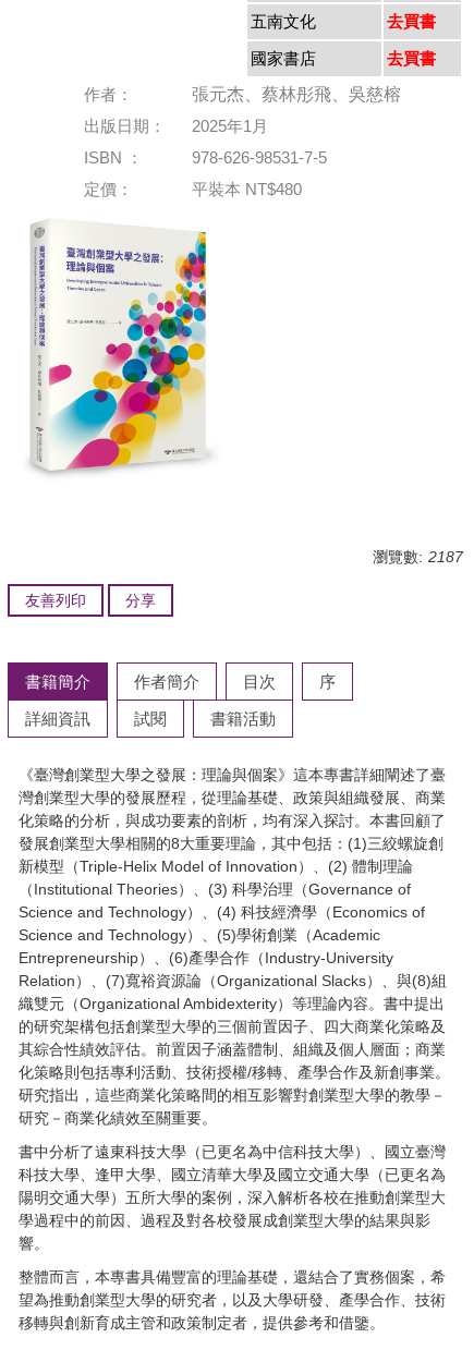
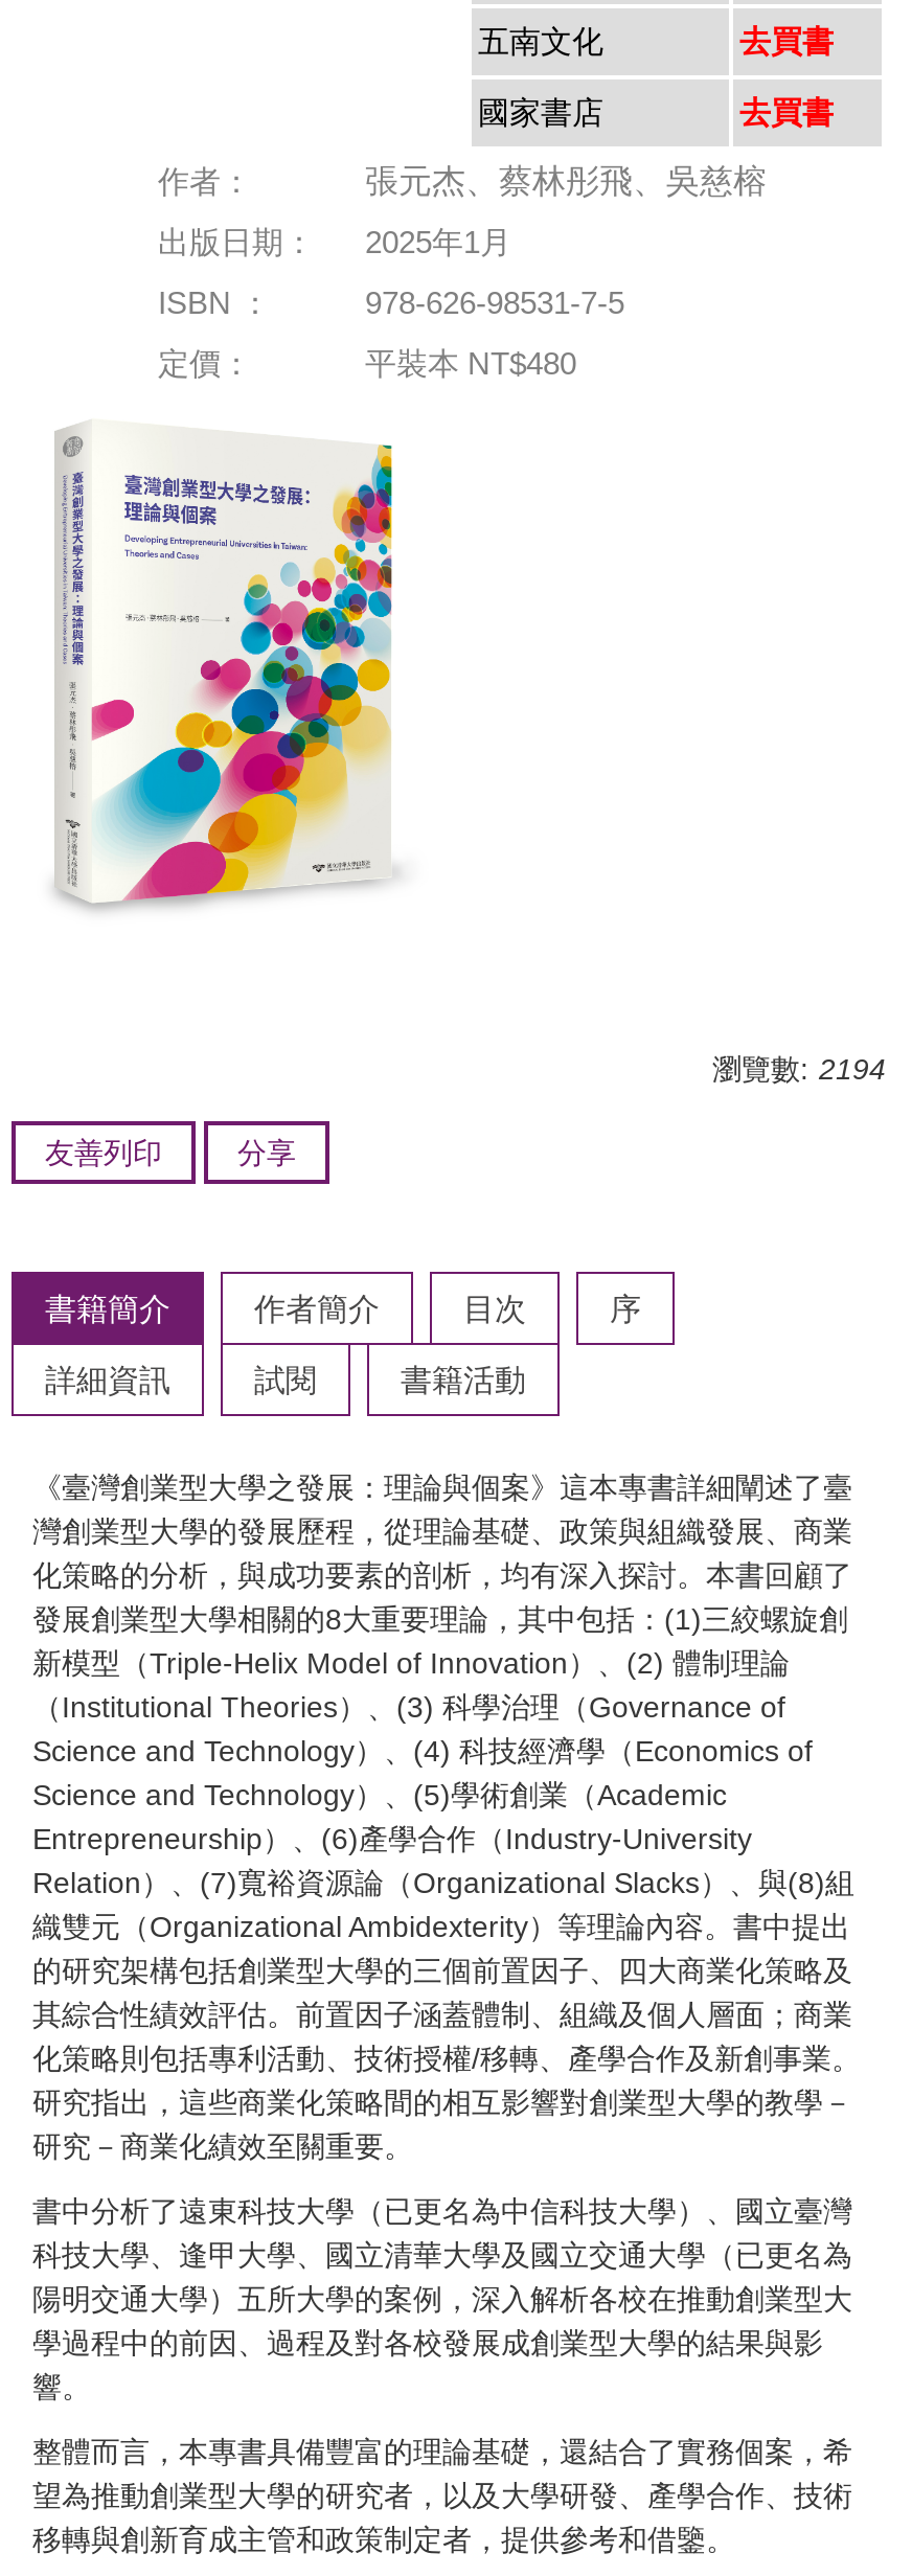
- 瀏覽數: 2187
+ 瀏覽數: 2194
